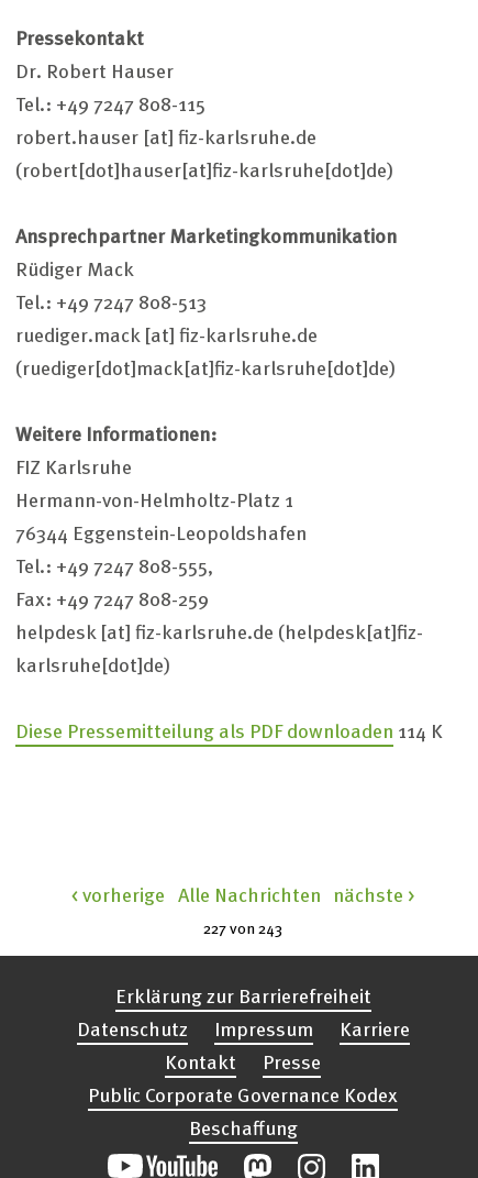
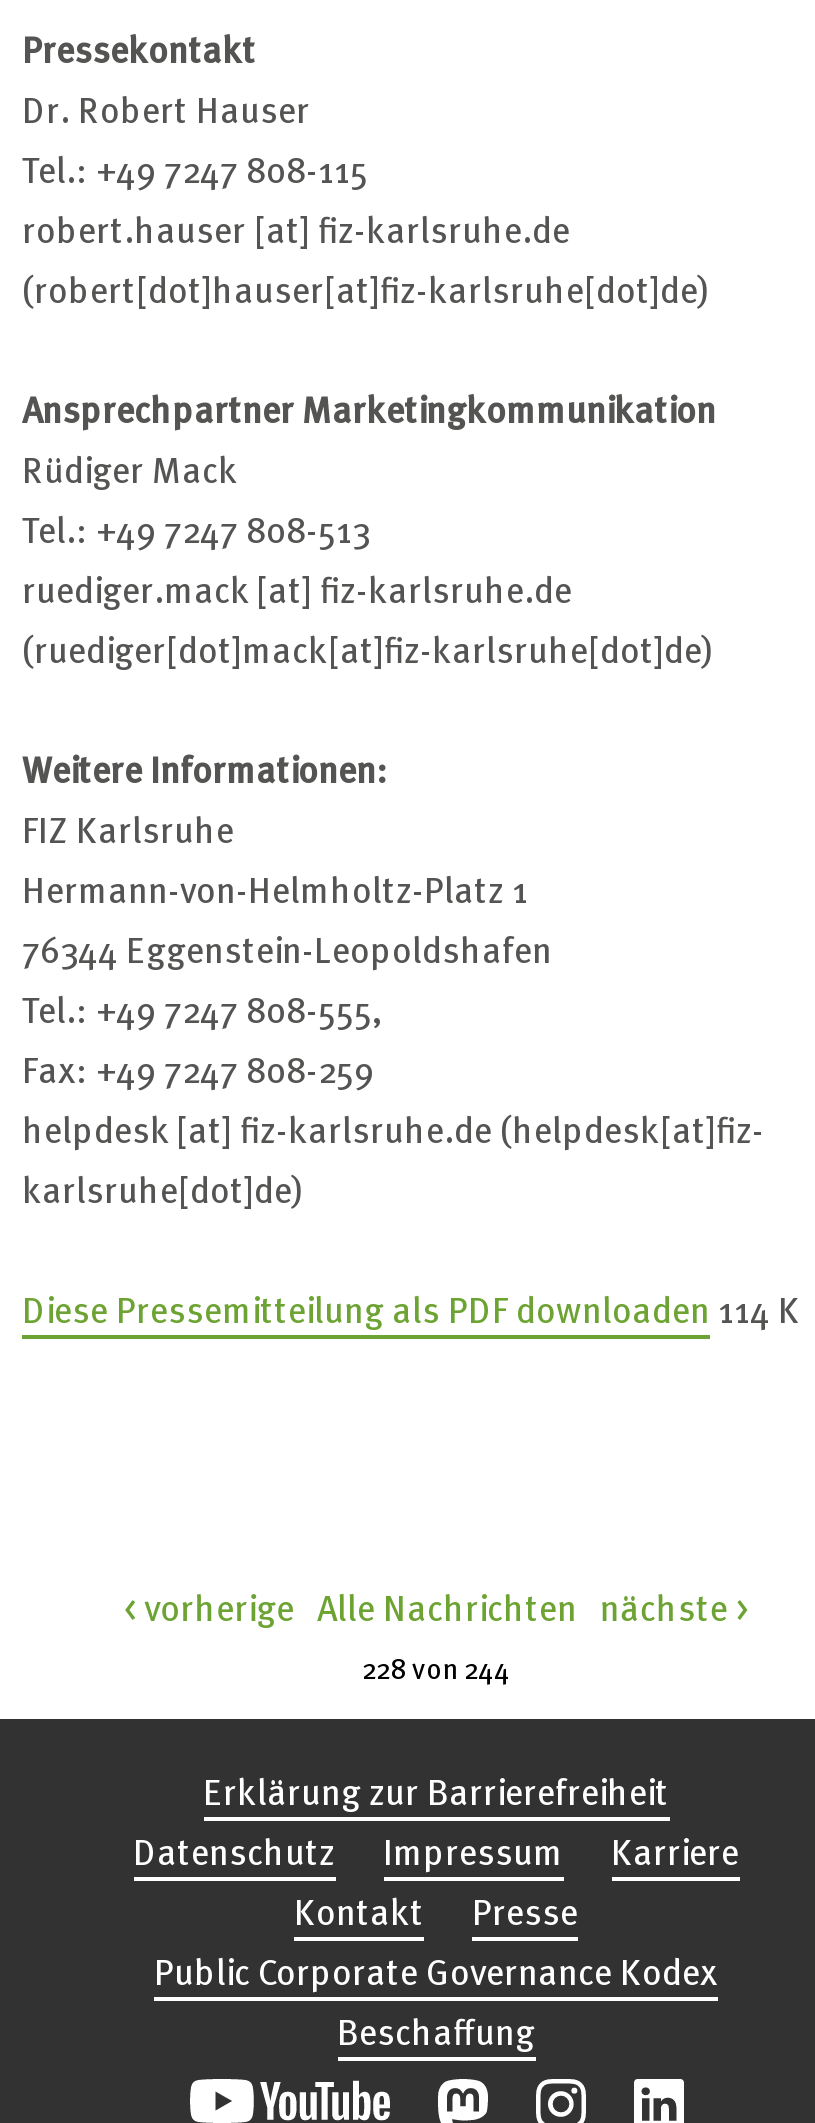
- 227 von 243
+ 228 von 244
